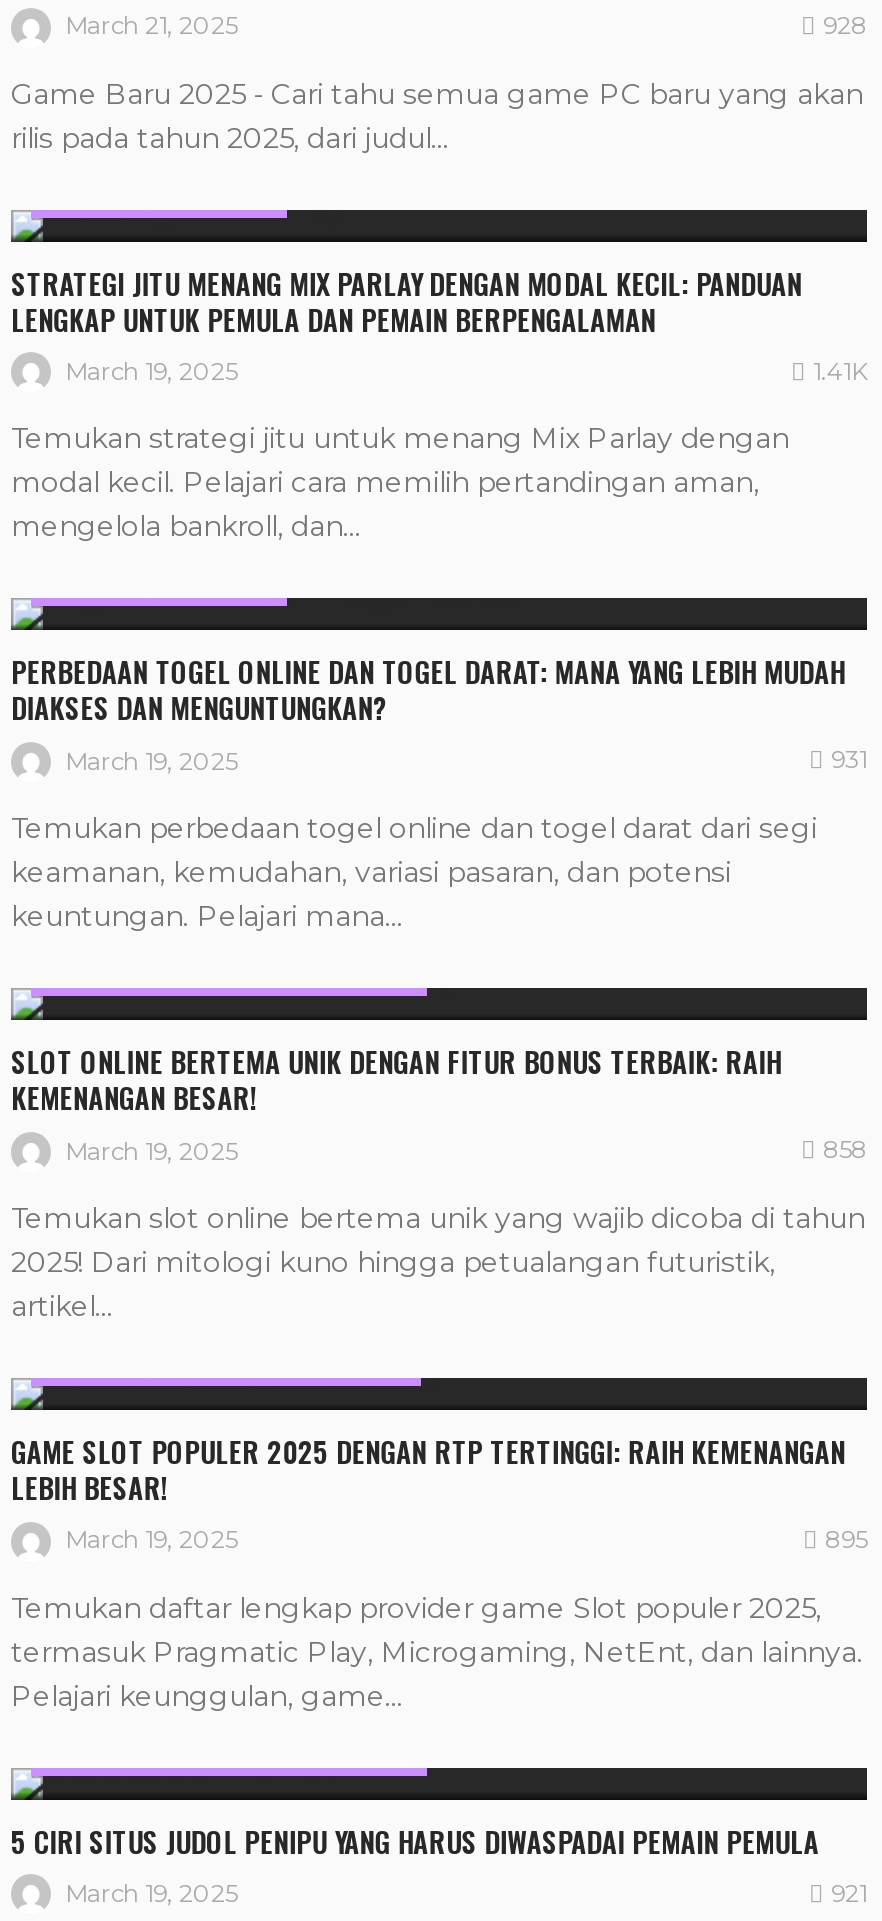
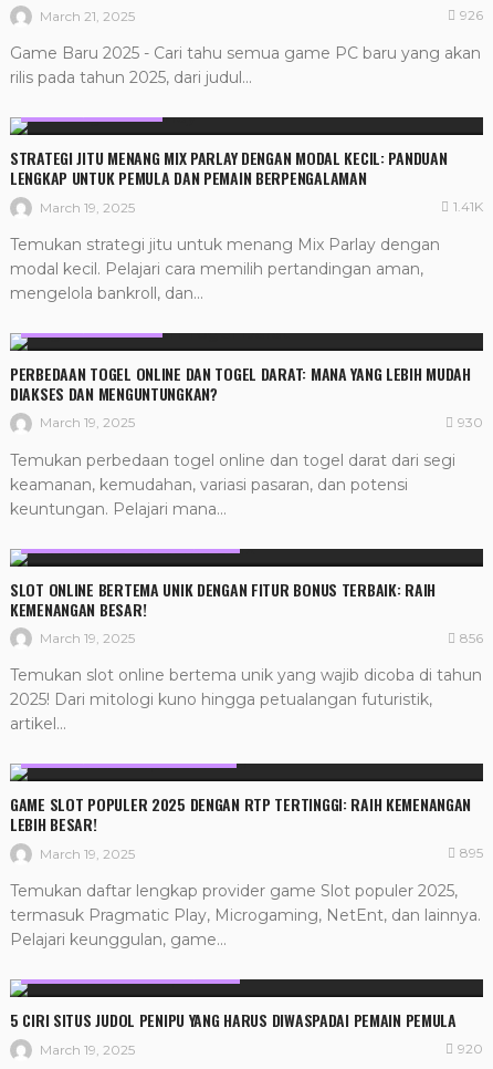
- 928
+ 926

- 931
+ 930

- 858
+ 856

- 921
+ 920
